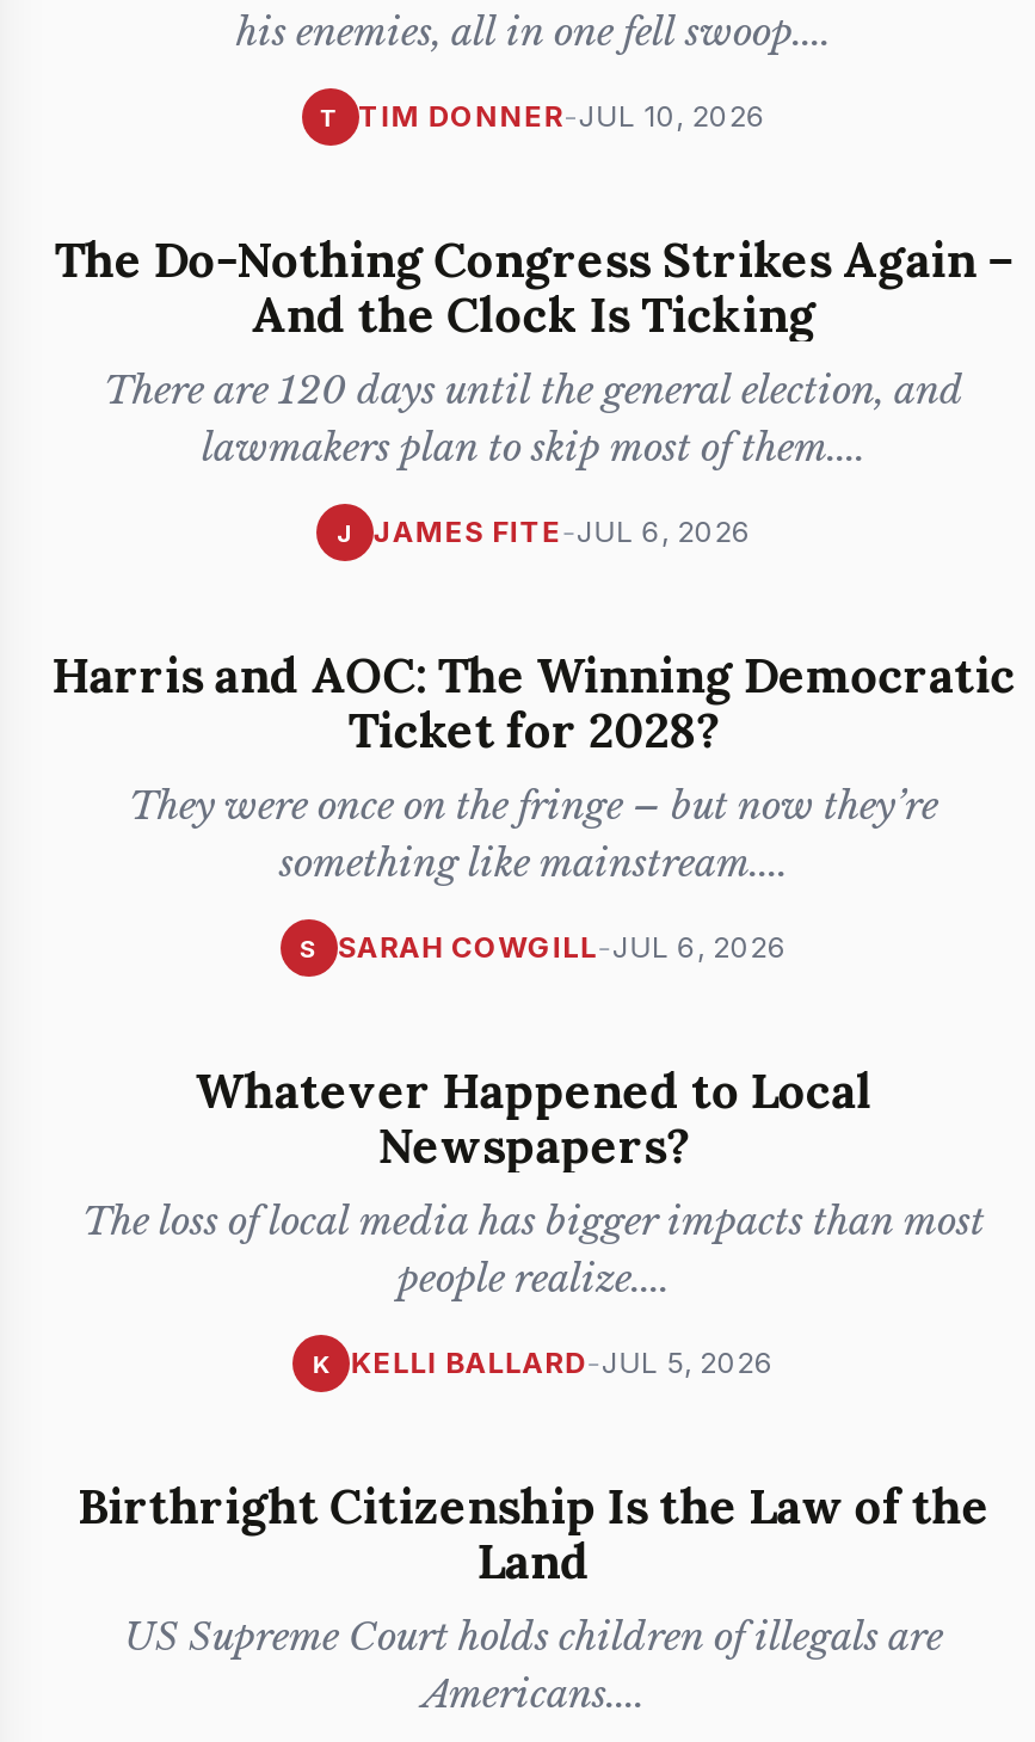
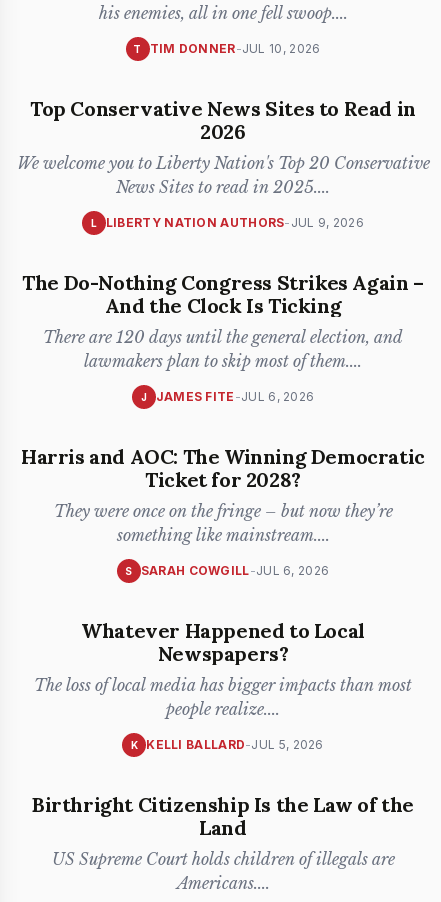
+ Top Conservative News Sites to Read in
+ 2026
+ We welcome you to Liberty Nation's Top 20 Conservative
+ News Sites to read in 2025....
+ L
+ LIBERTY NATION AUTHORS- JUL 9, 2026
